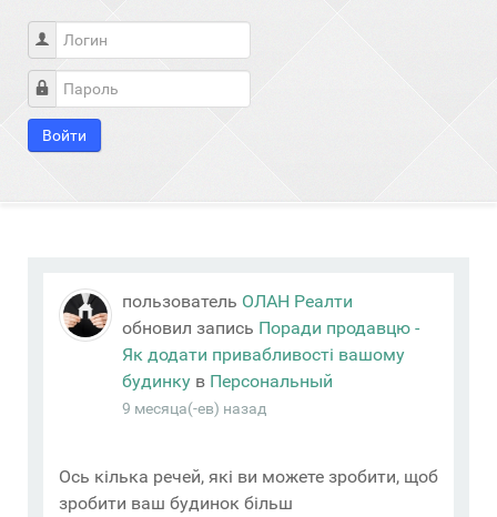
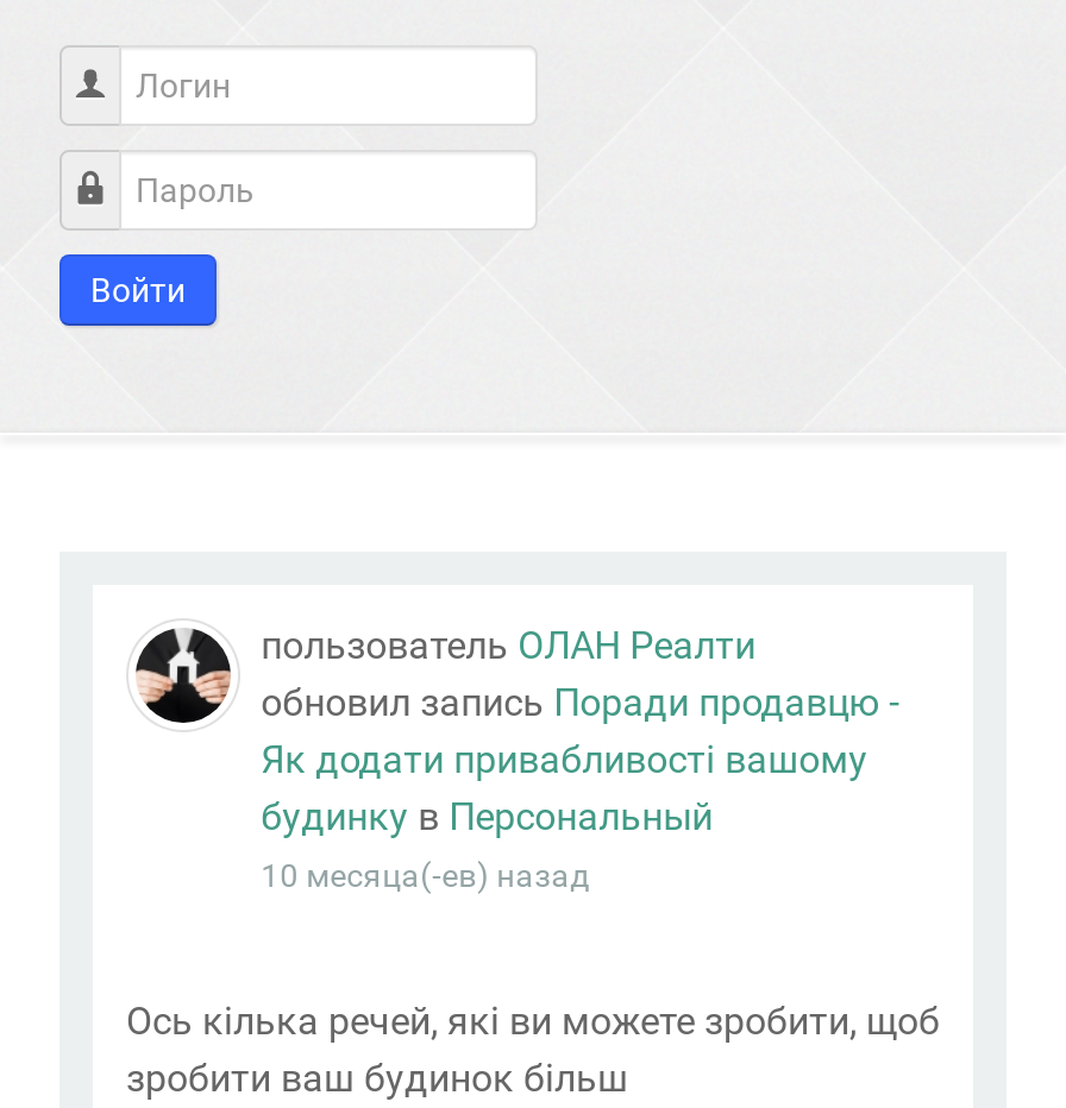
- 9 месяца(-ев) назад
+ 10 месяца(-ев) назад
